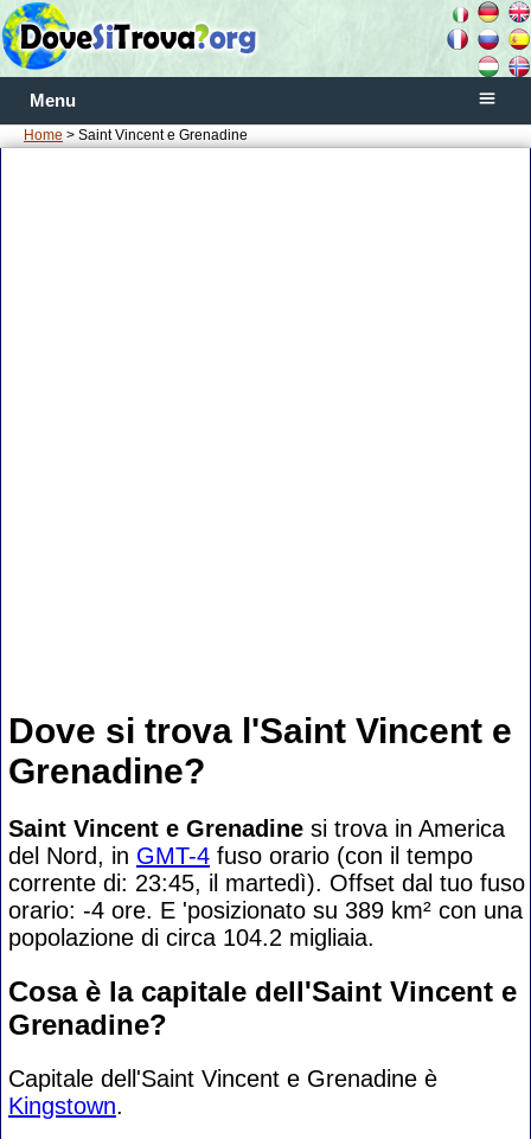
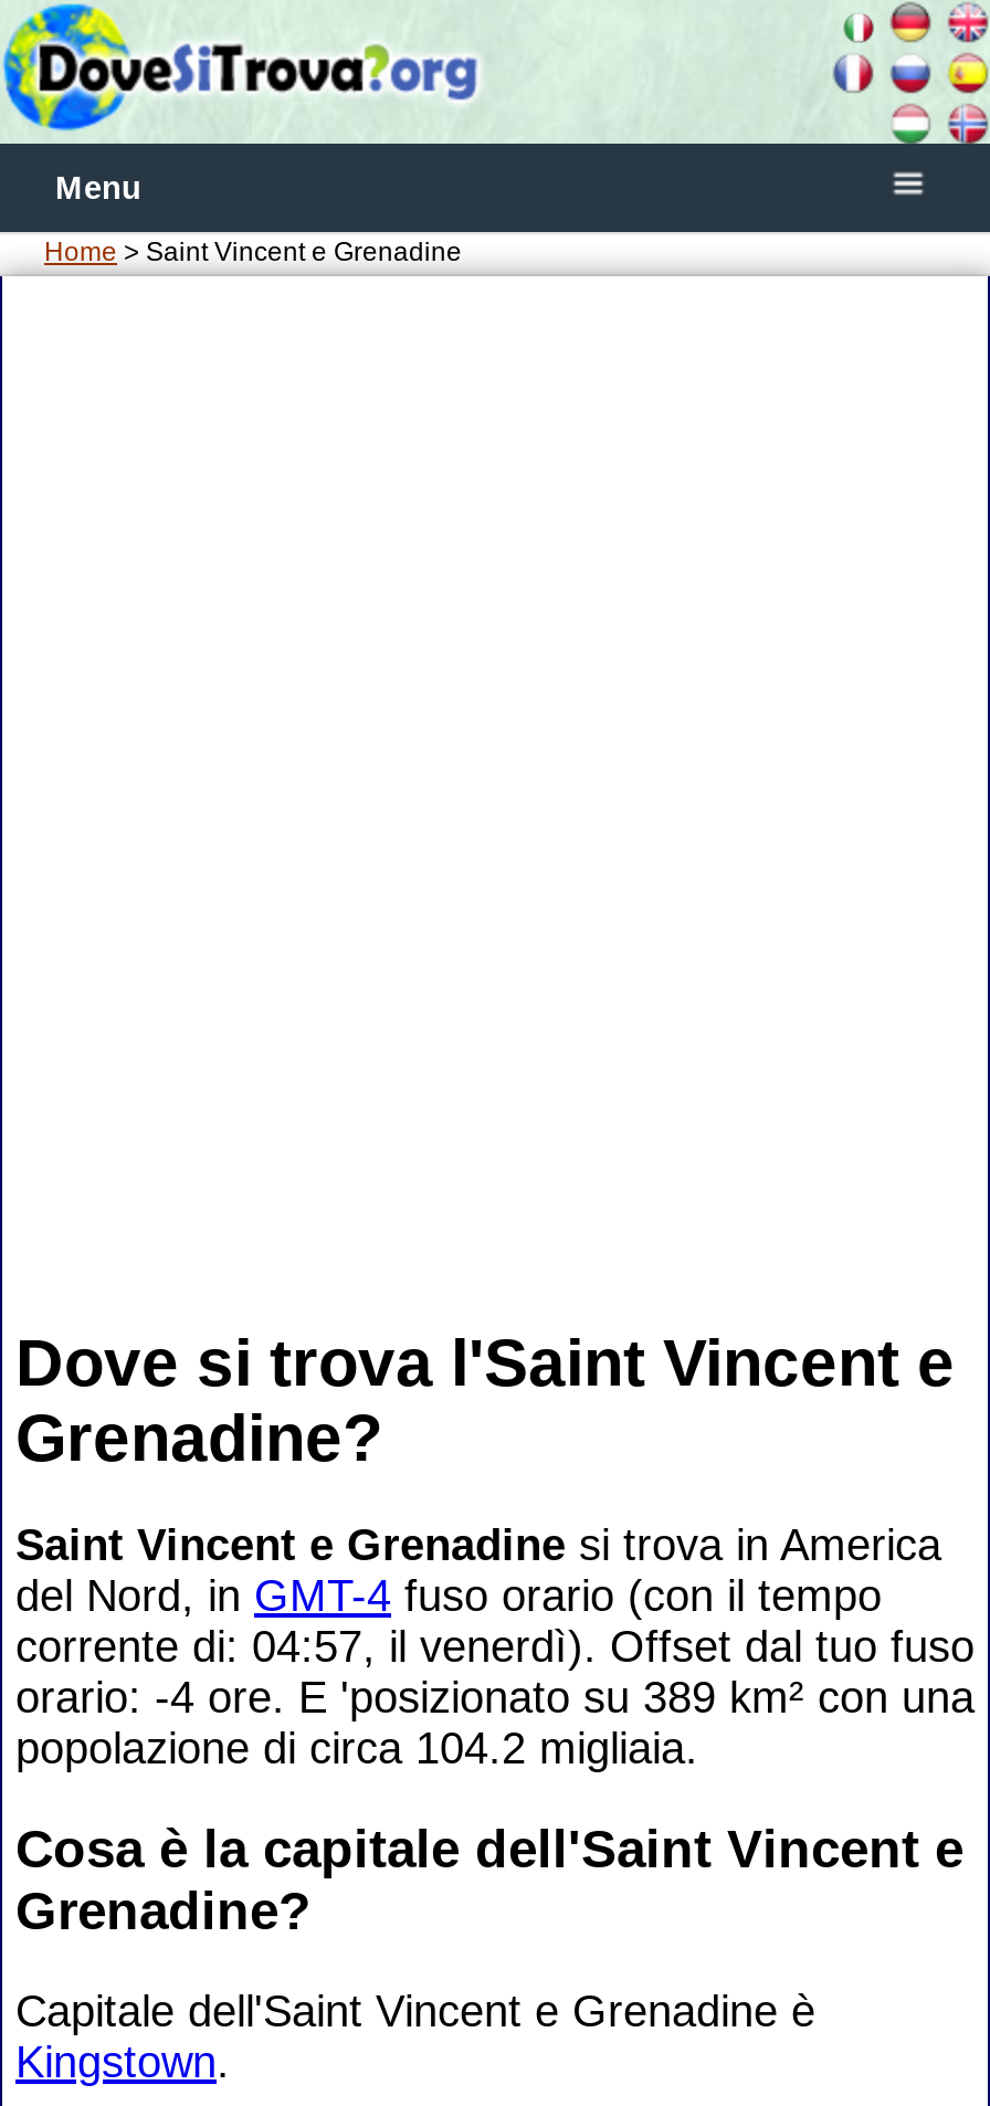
- corrente di: 23:45, il martedì). Offset dal tuo fuso
+ corrente di: 04:57, il venerdì). Offset dal tuo fuso
